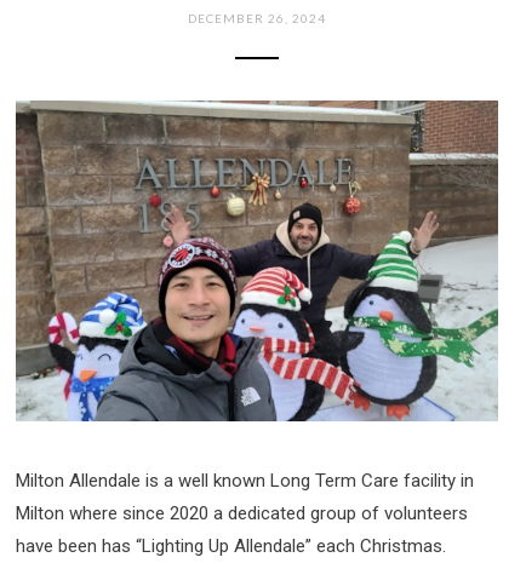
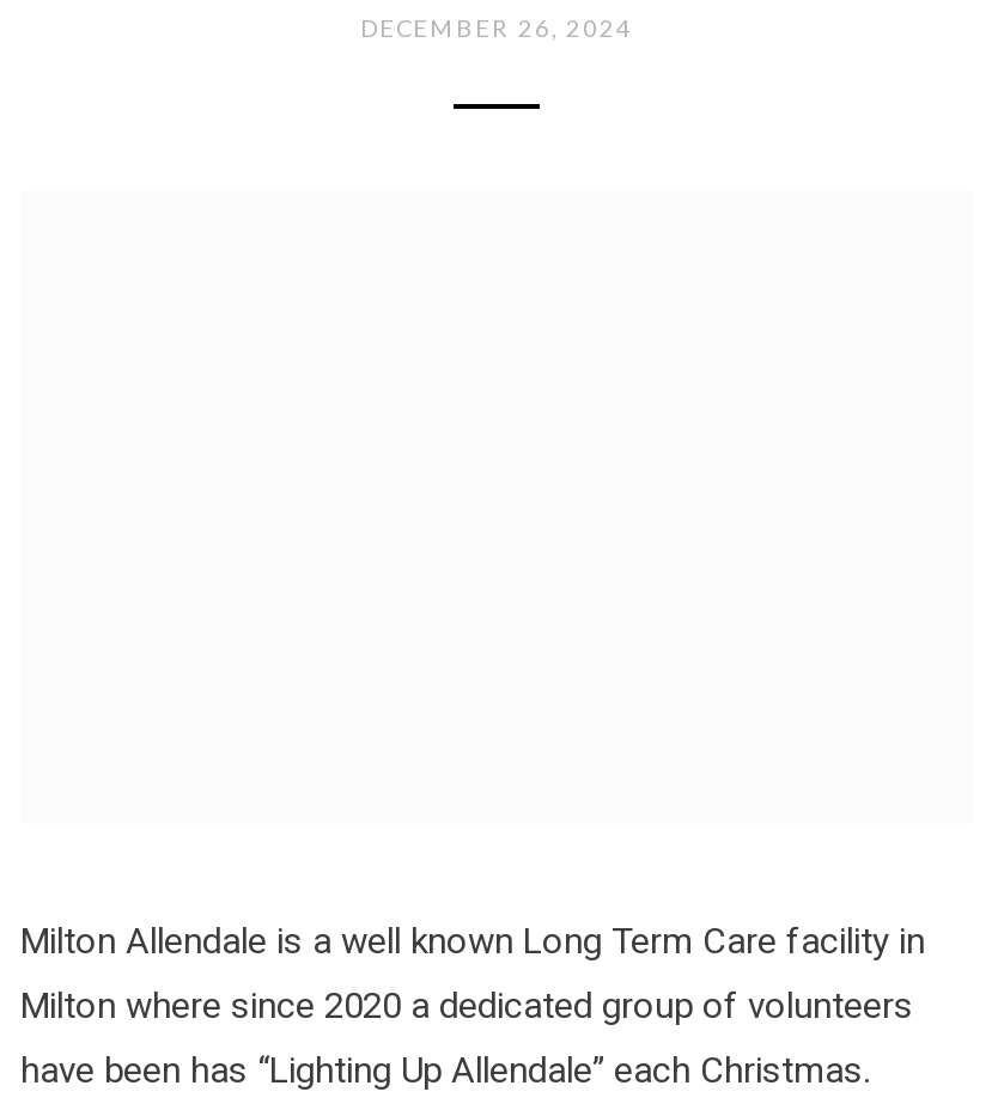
- [image]
